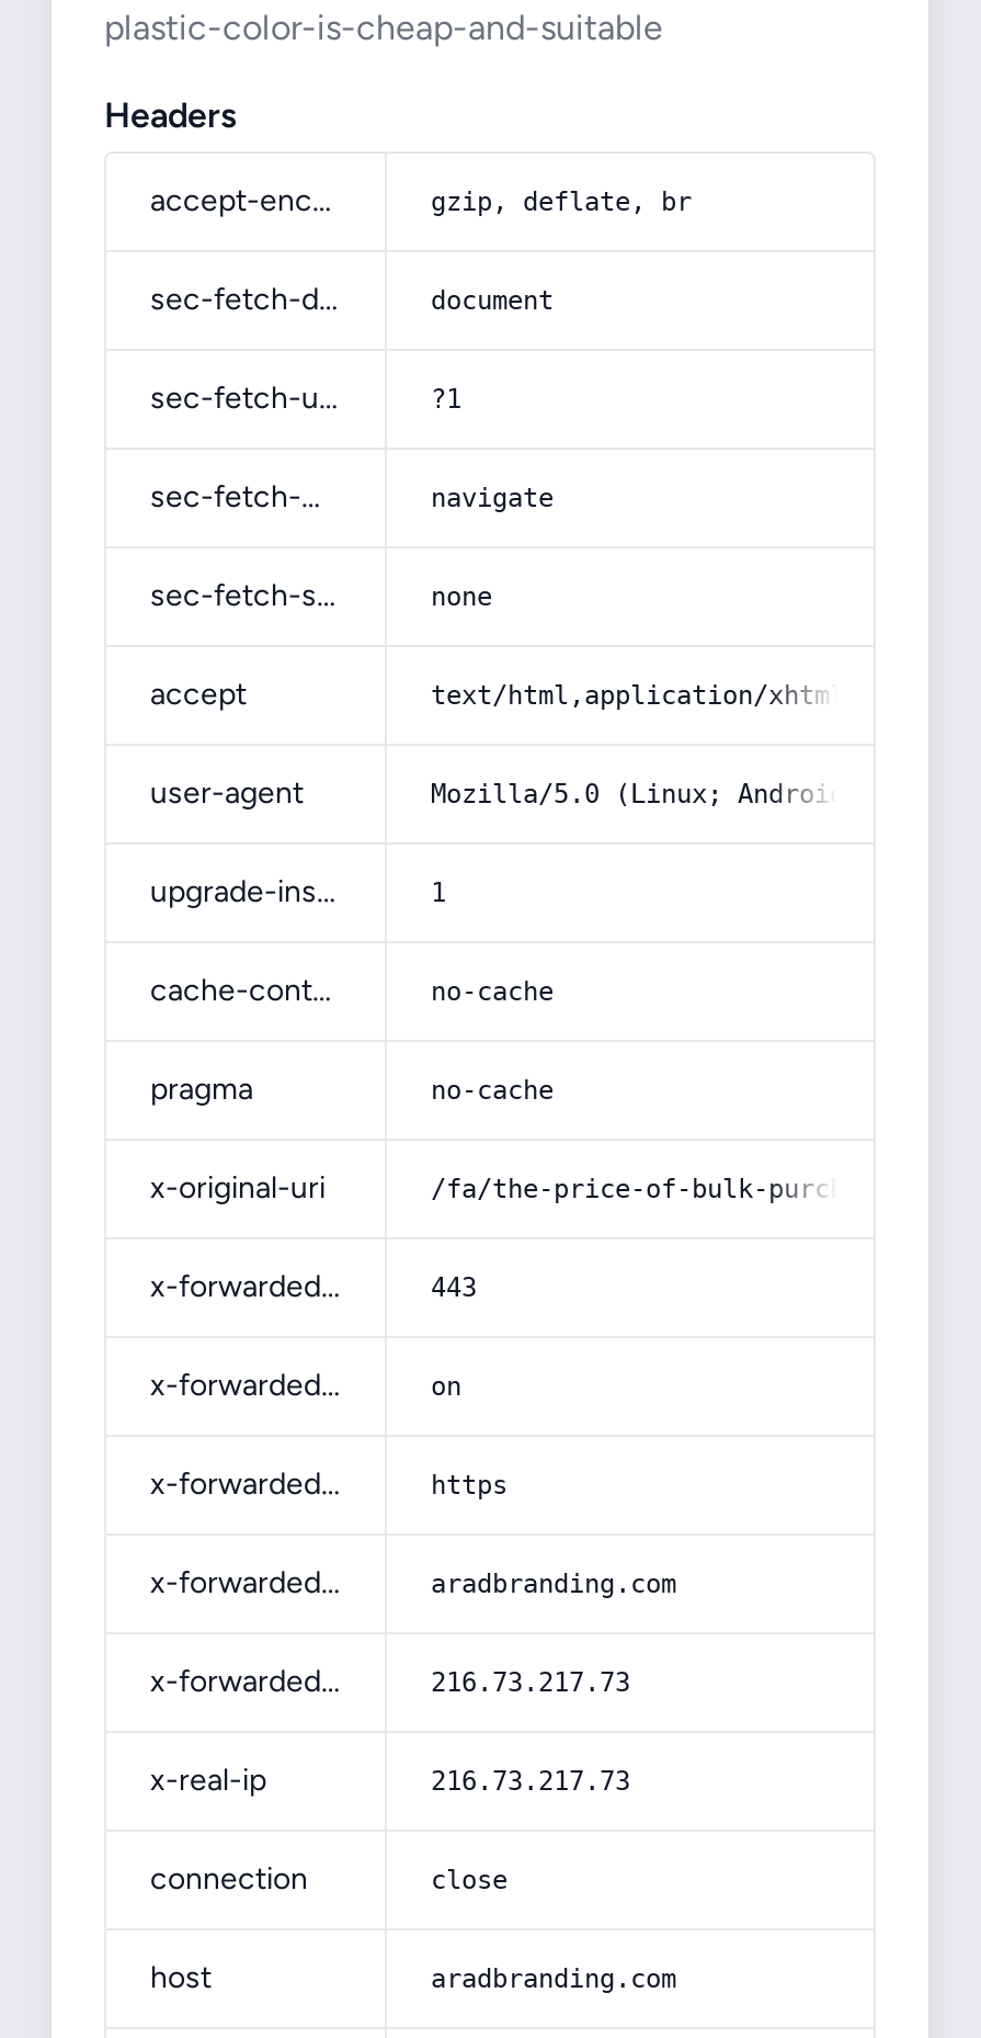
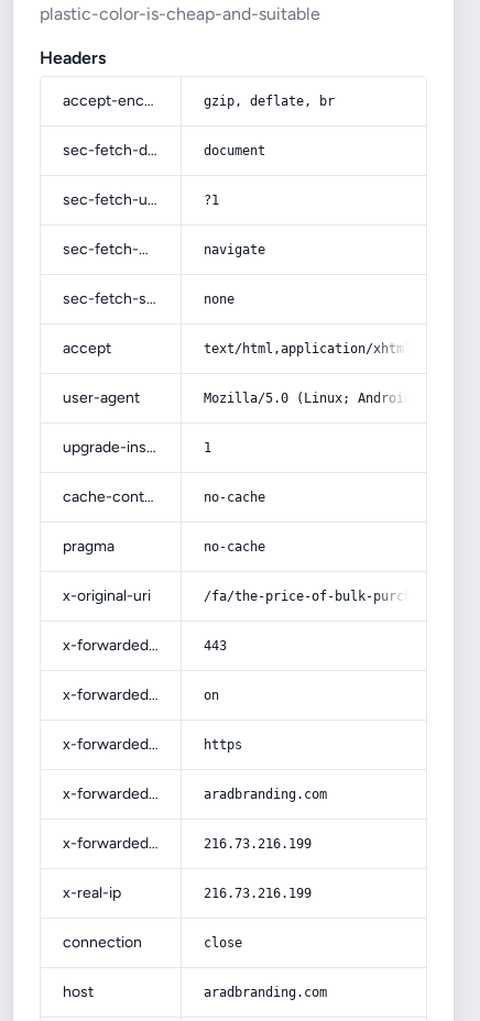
- 216.73.217.73
+ 216.73.216.199

- 216.73.217.73
+ 216.73.216.199
